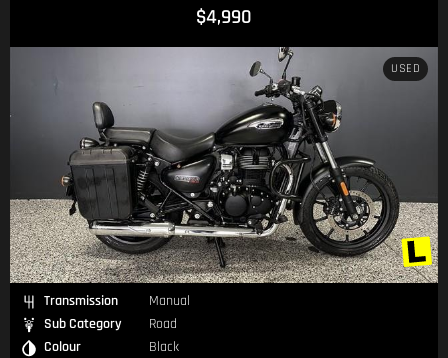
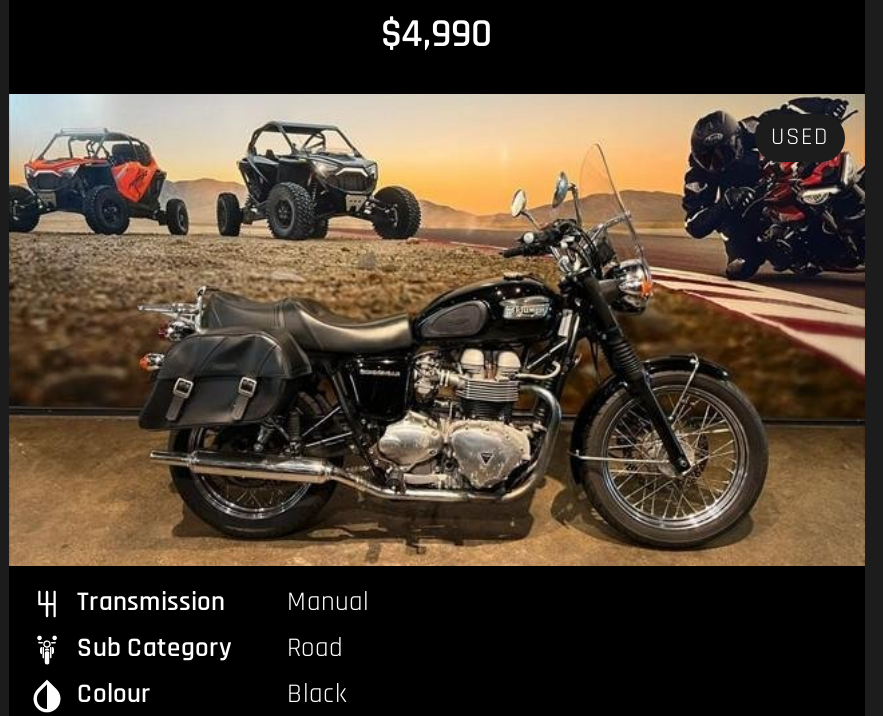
- [image]
+ [image]
